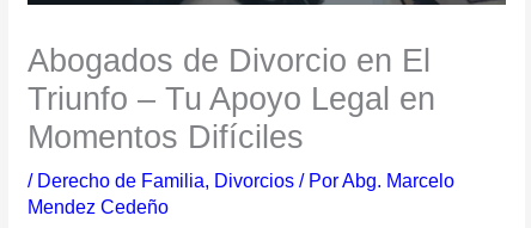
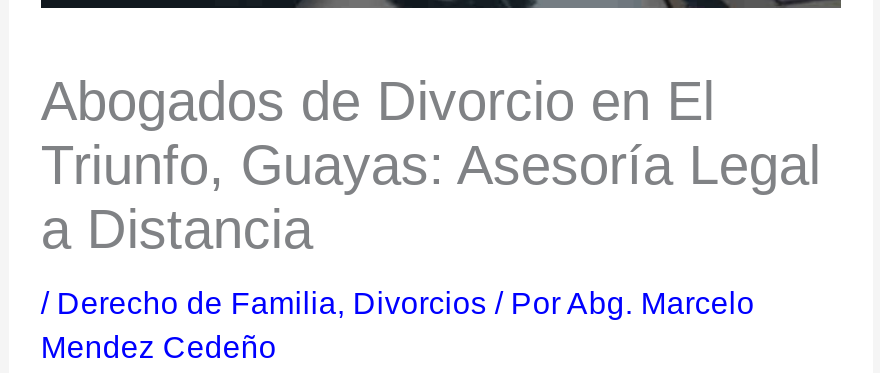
- Triunfo – Tu Apoyo Legal en
- Momentos Difíciles
+ Triunfo, Guayas: Asesoría Legal
+ a Distancia
